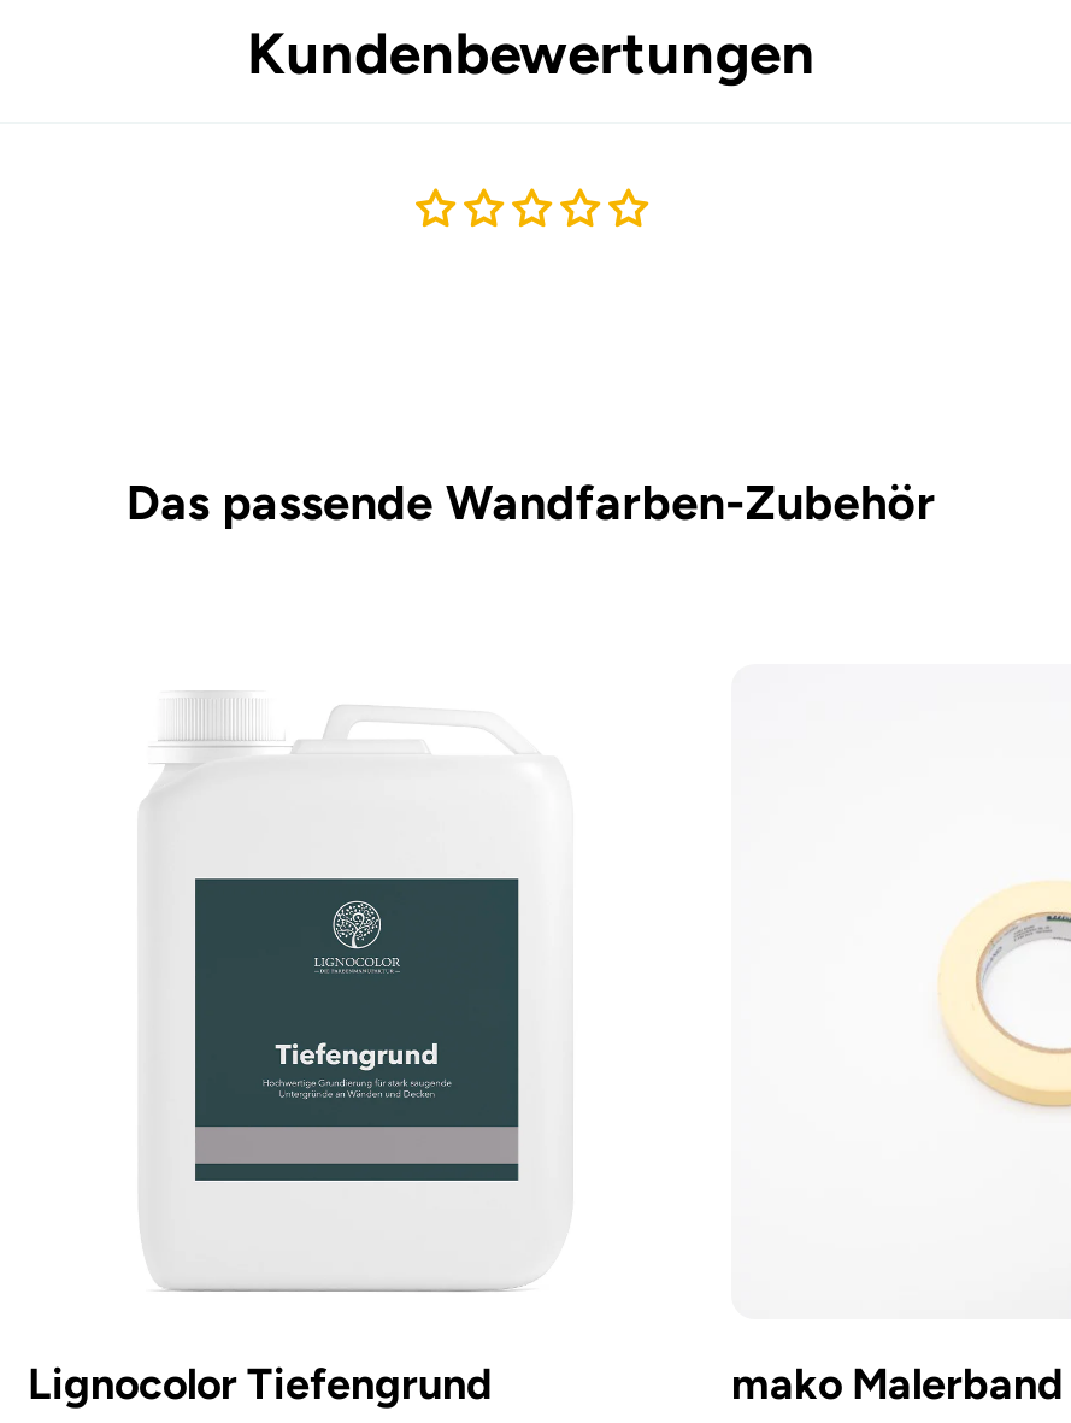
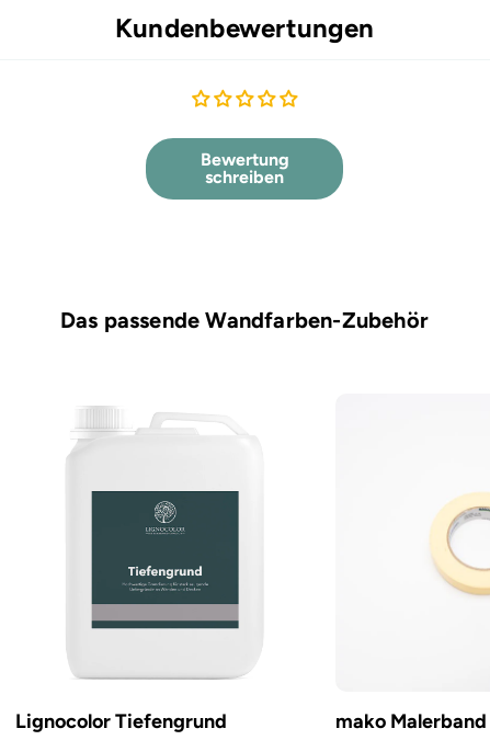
+ Bewertung
+ schreiben
